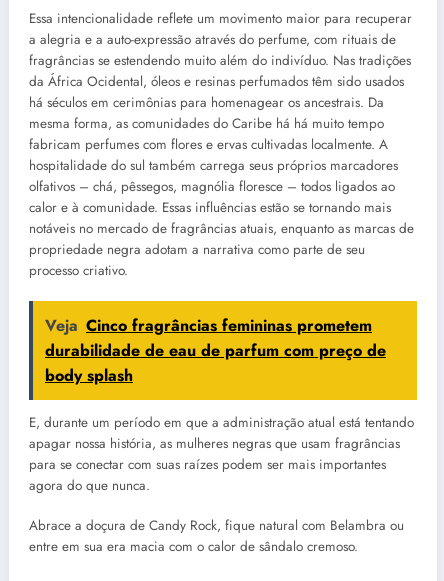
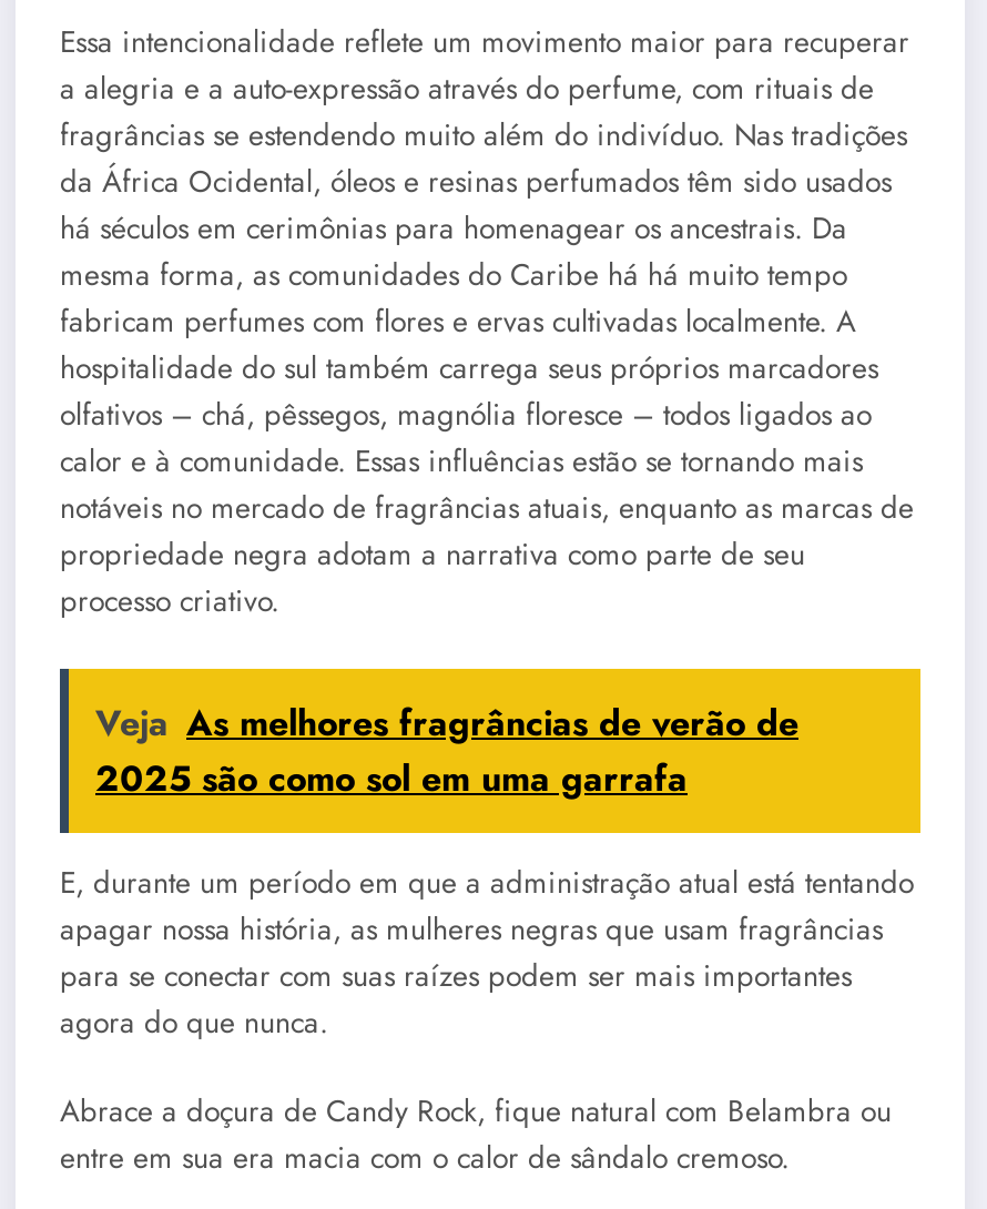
- Veja Cinco fragrâncias femininas prometem
- durabilidade de eau de parfum com preço de
- body splash
+ Veja As melhores fragrâncias de verão de
+ 2025 são como sol em uma garrafa
